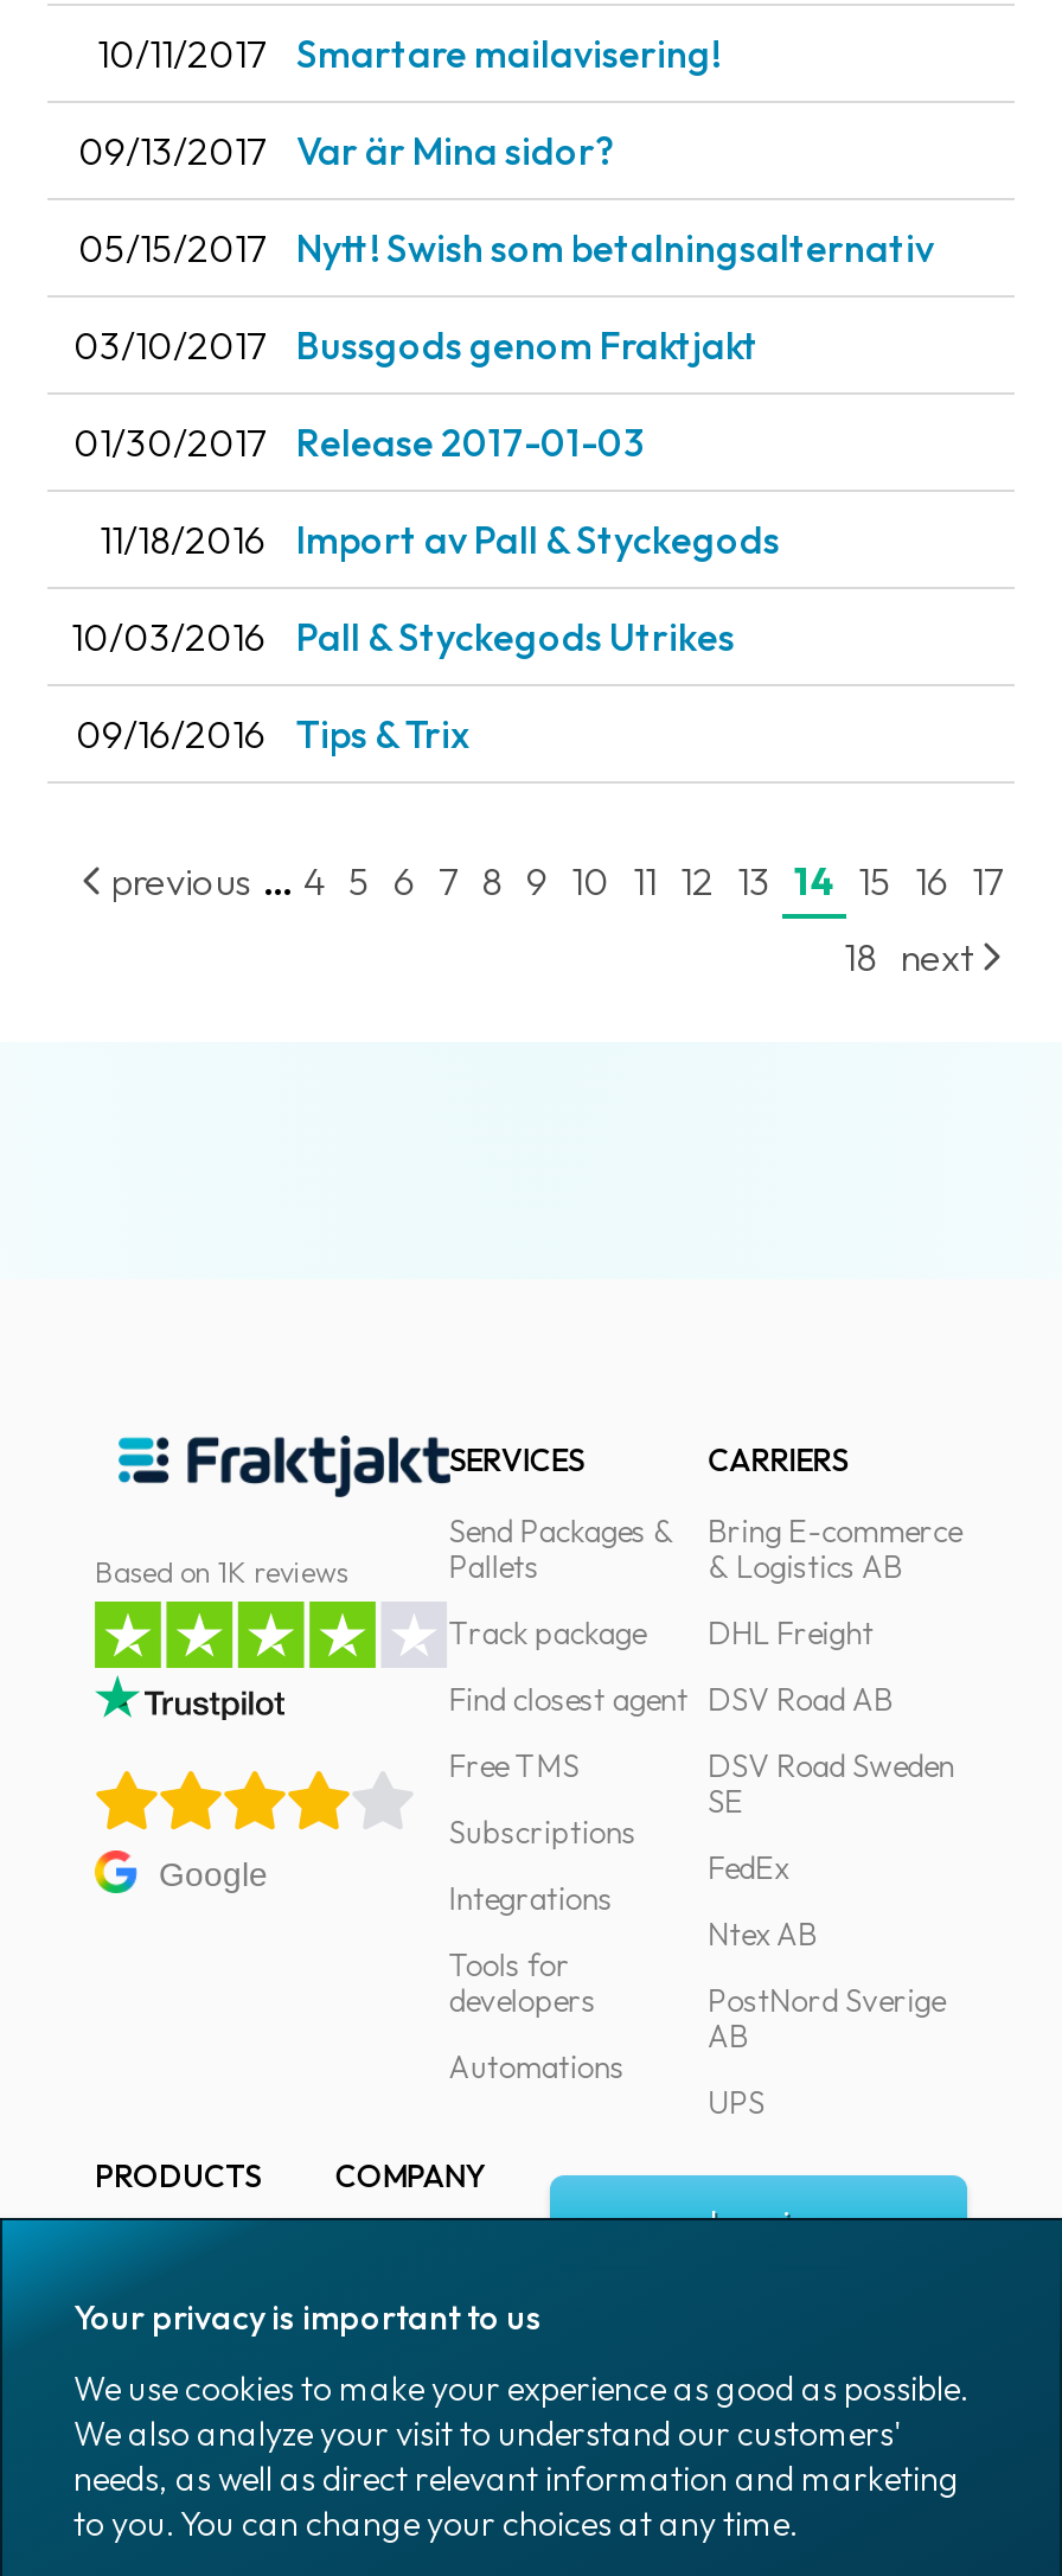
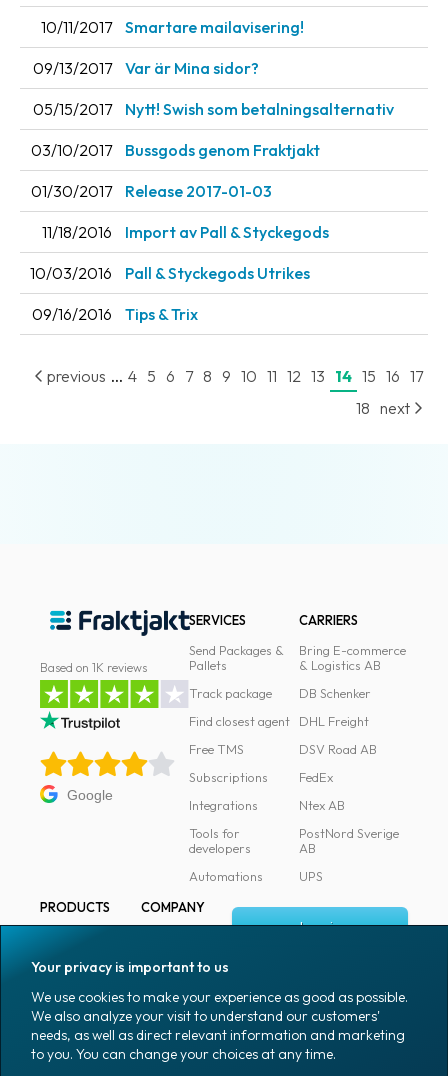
moved down: DHL Freight | DSV Road AB

+ DB Schenker

- DSV Road Sweden
- SE
